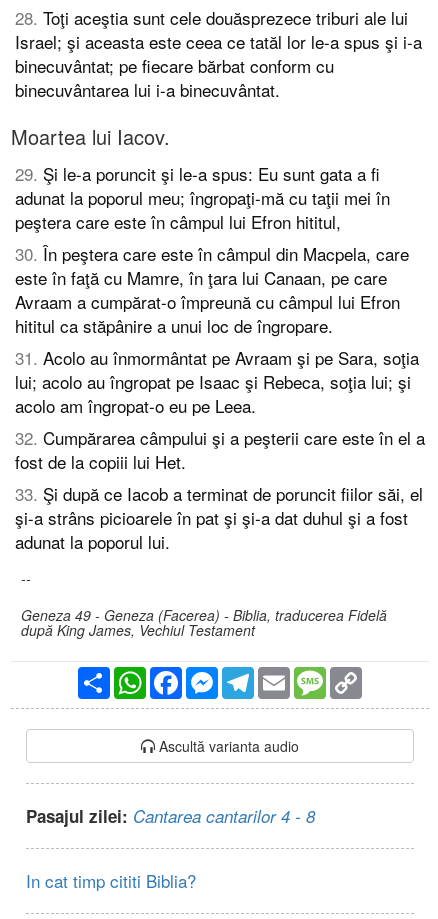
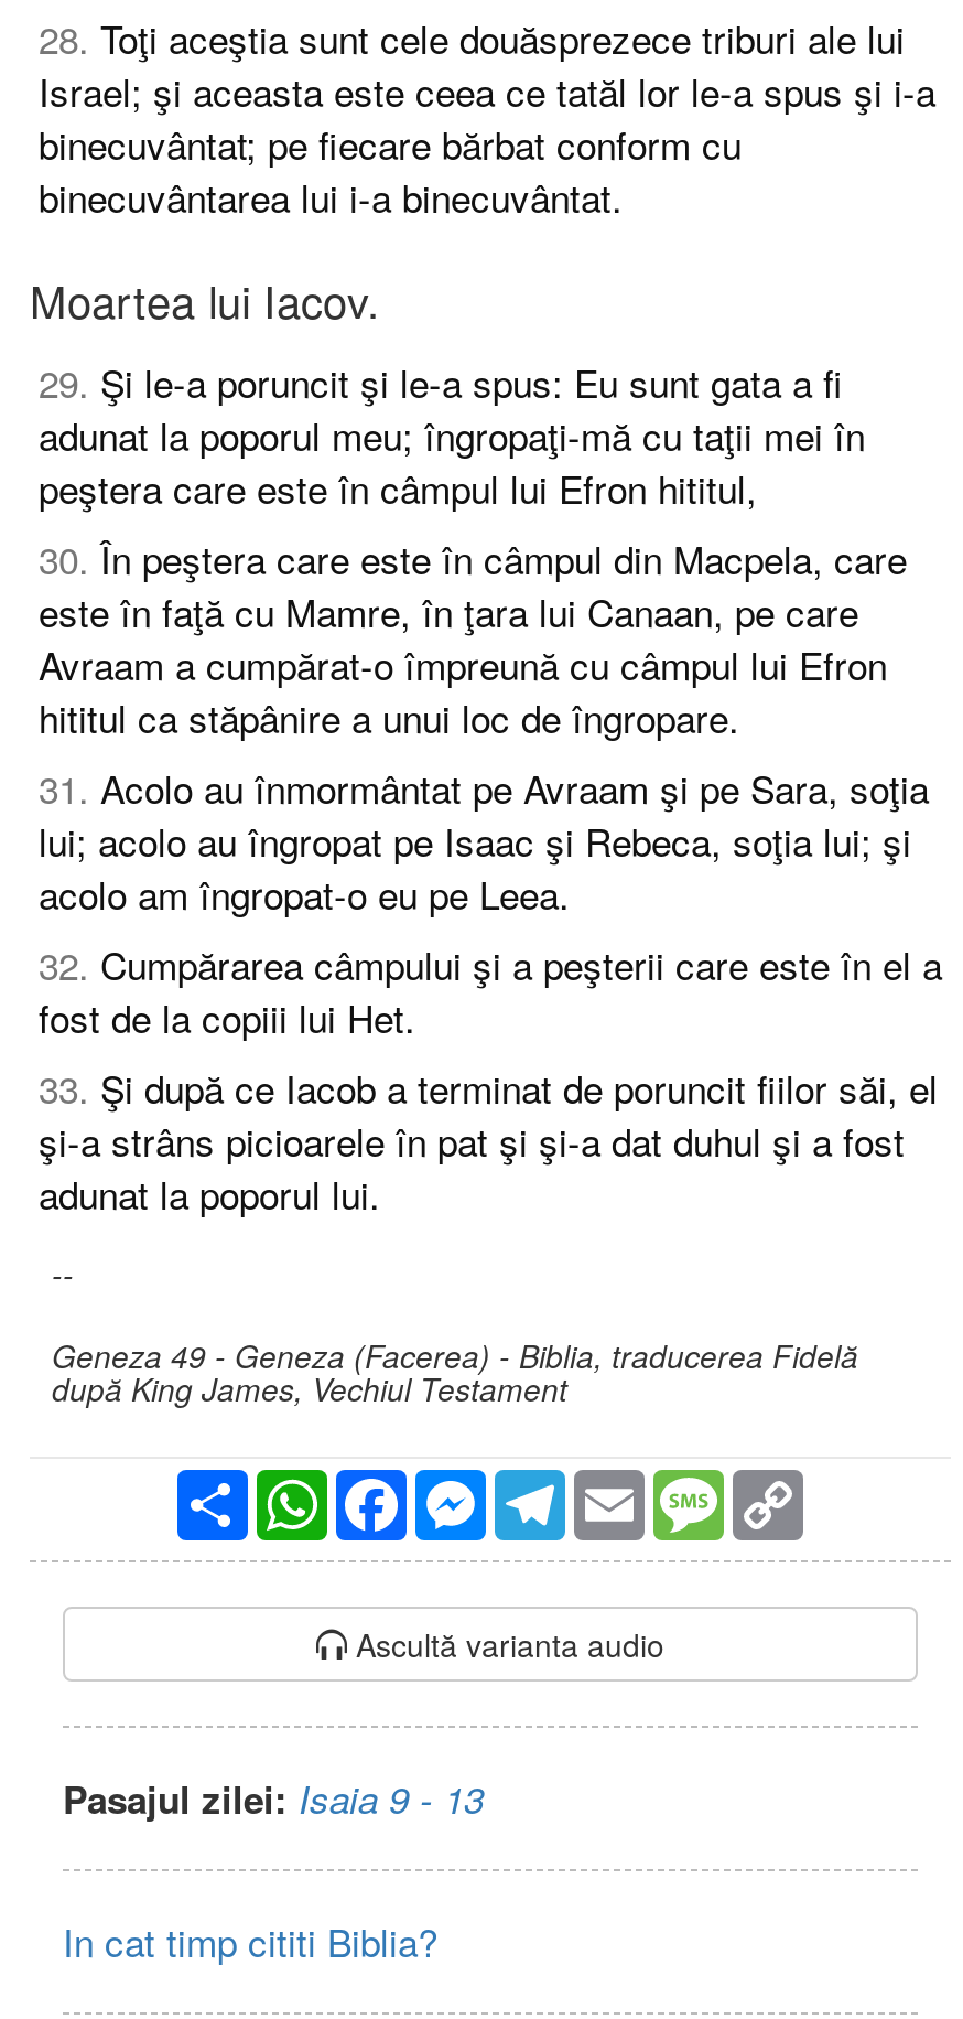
- Pasajul zilei: Cantarea cantarilor 4 - 8
+ Pasajul zilei: Isaia 9 - 13
